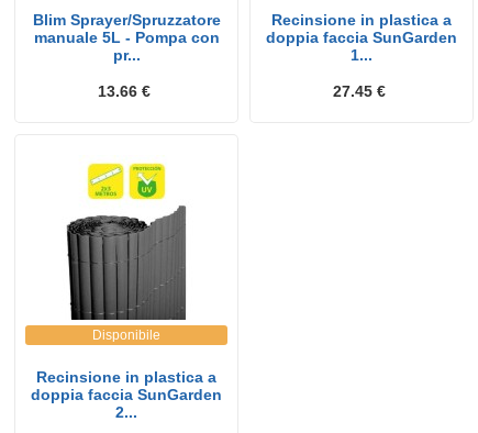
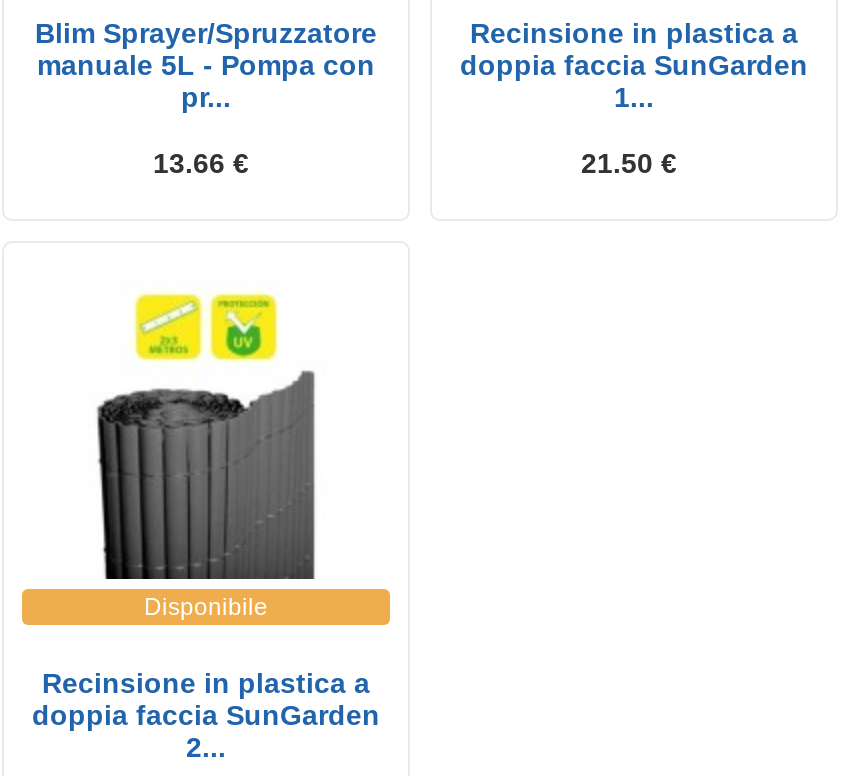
- 27.45 €
+ 21.50 €
